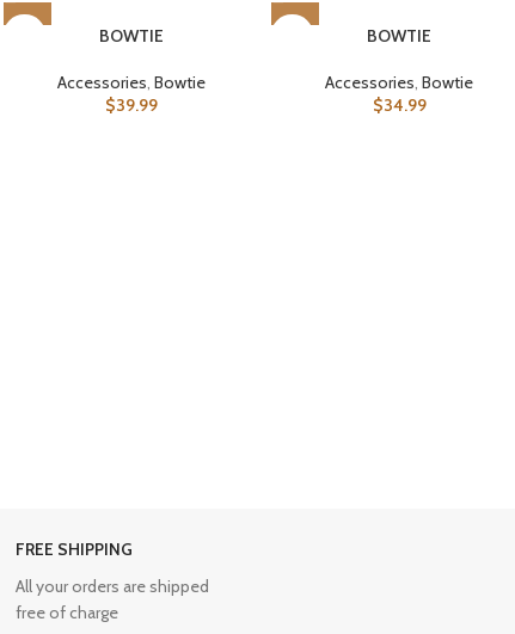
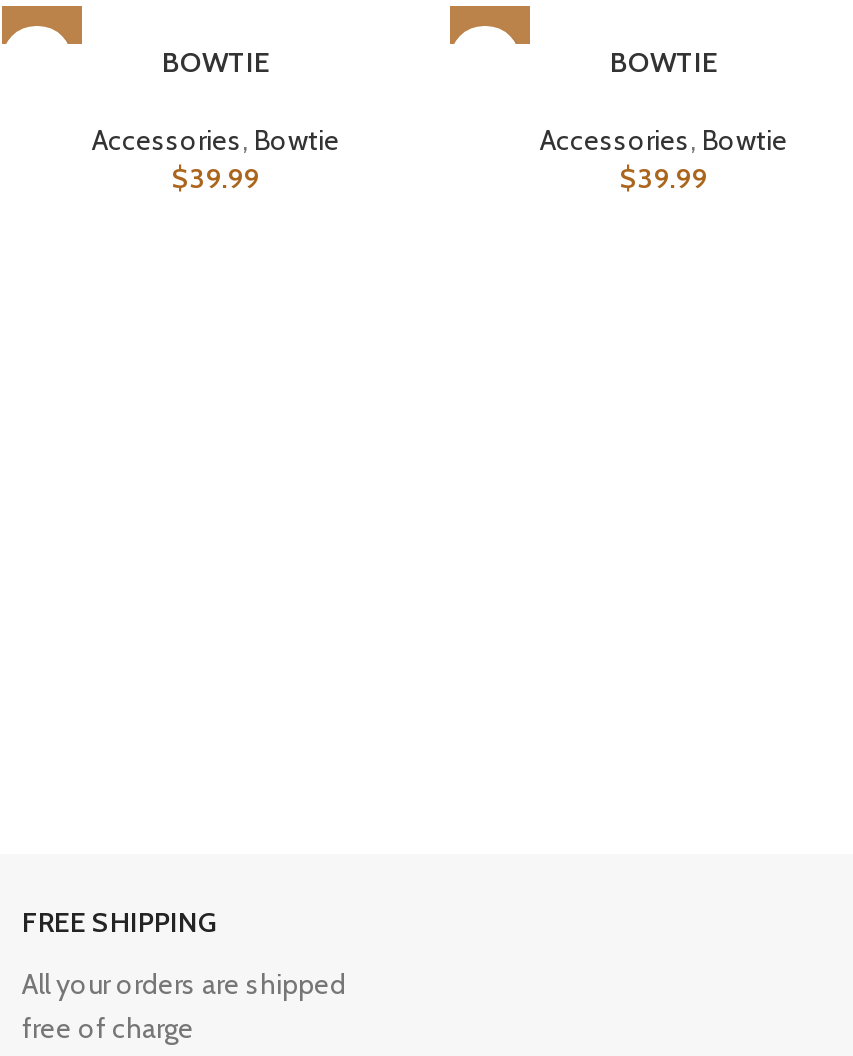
- $34.99
+ $39.99
